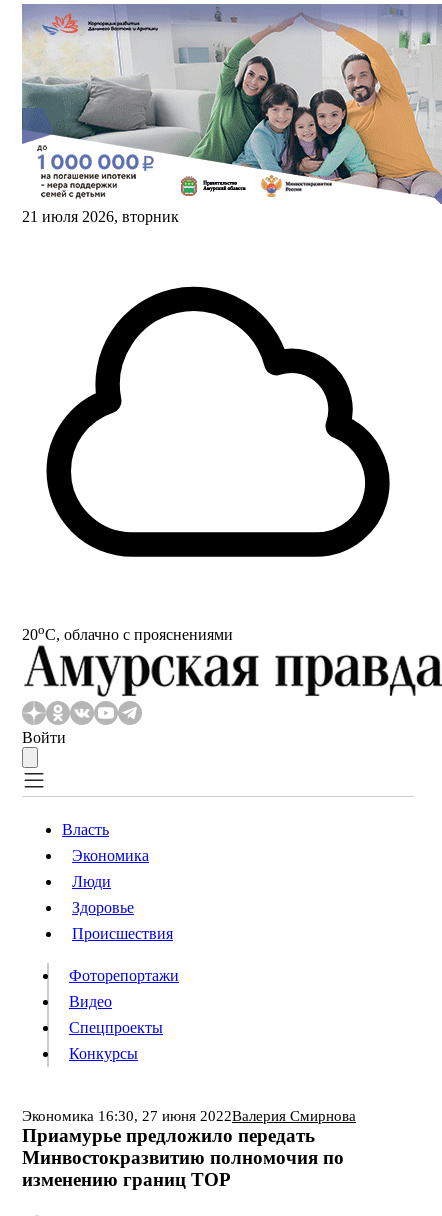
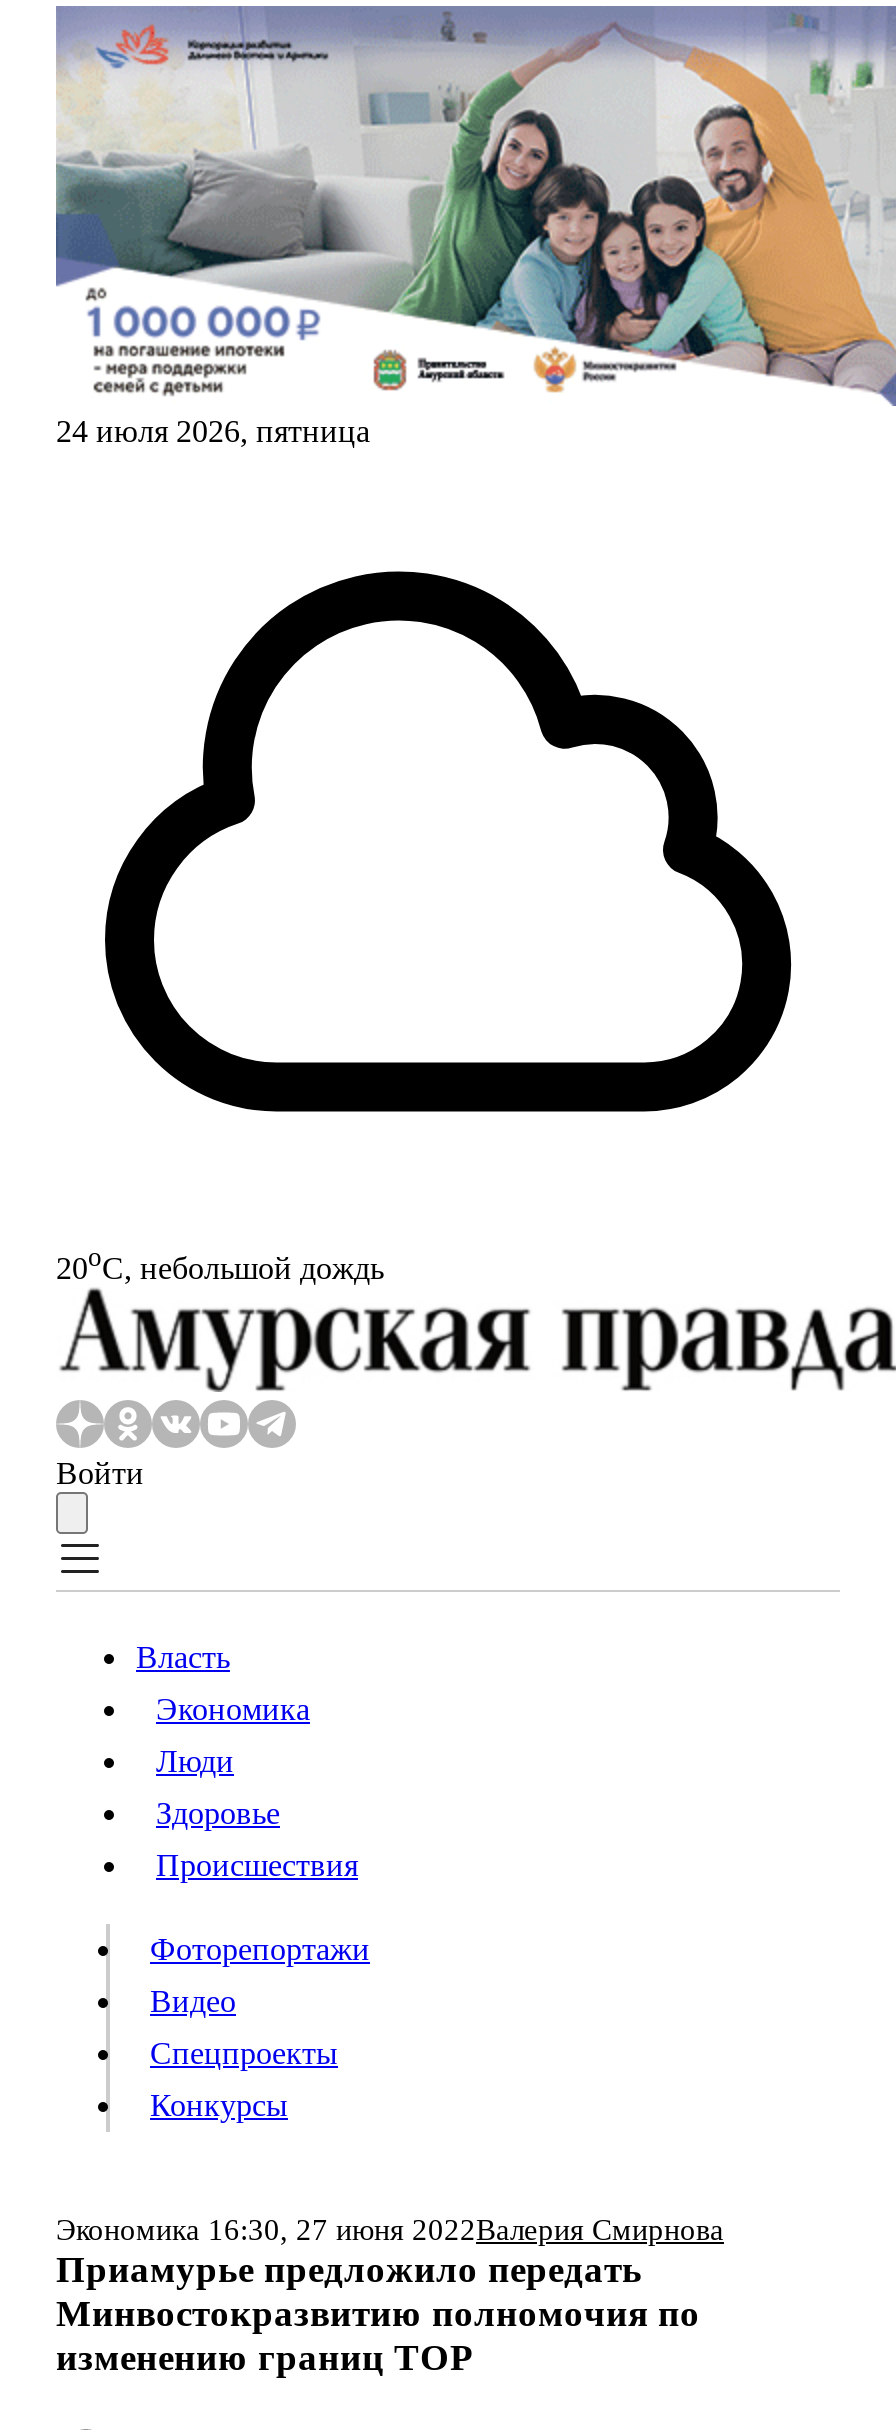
- 21 июля 2026, вторник
+ 24 июля 2026, пятница

- 20oС, облачно с прояснениями
+ 20oС, небольшой дождь
